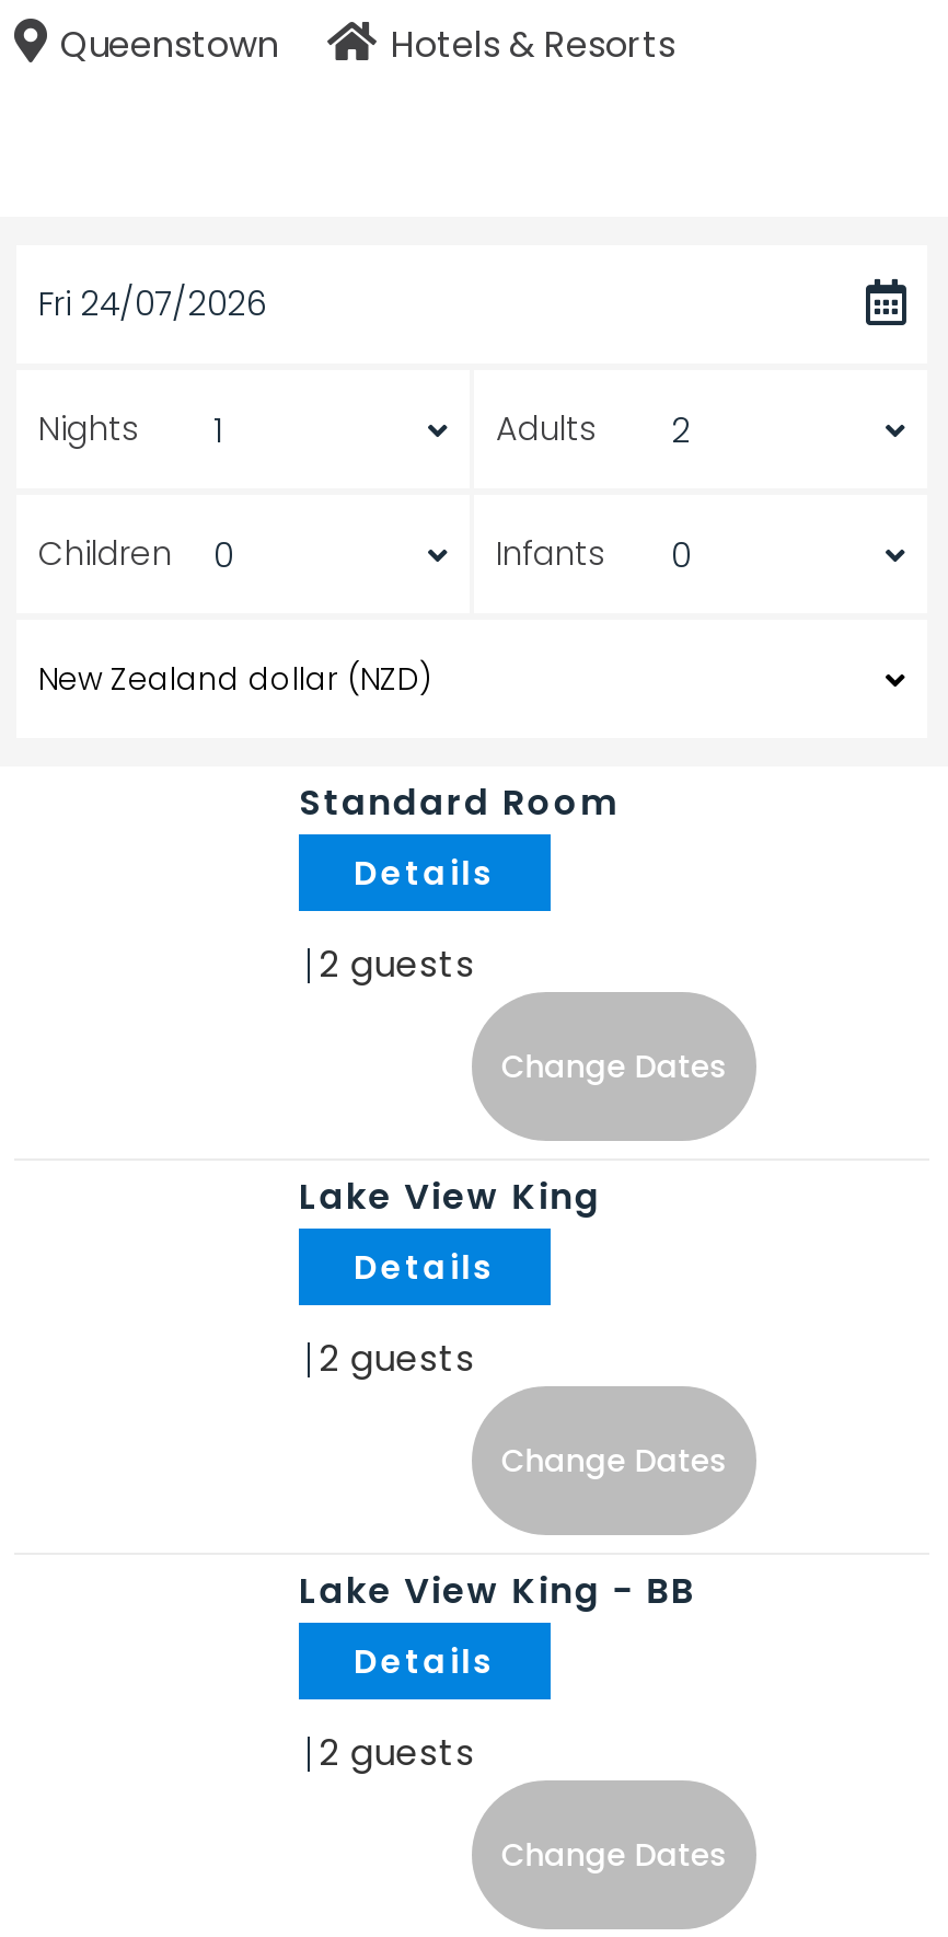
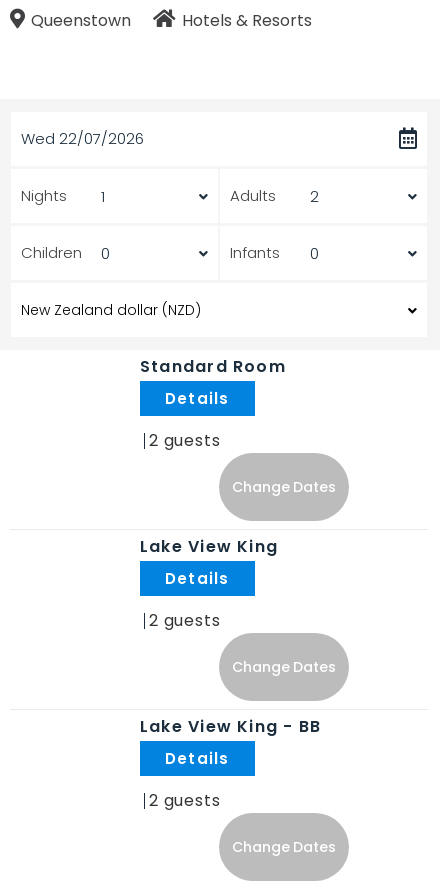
- Fri 24/07/2026
+ Wed 22/07/2026
